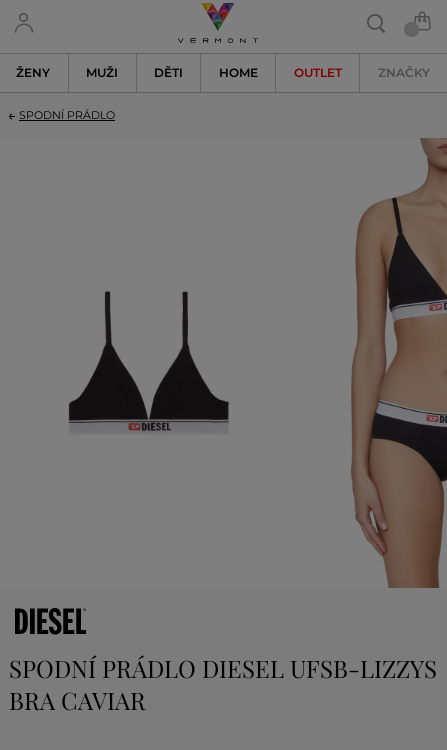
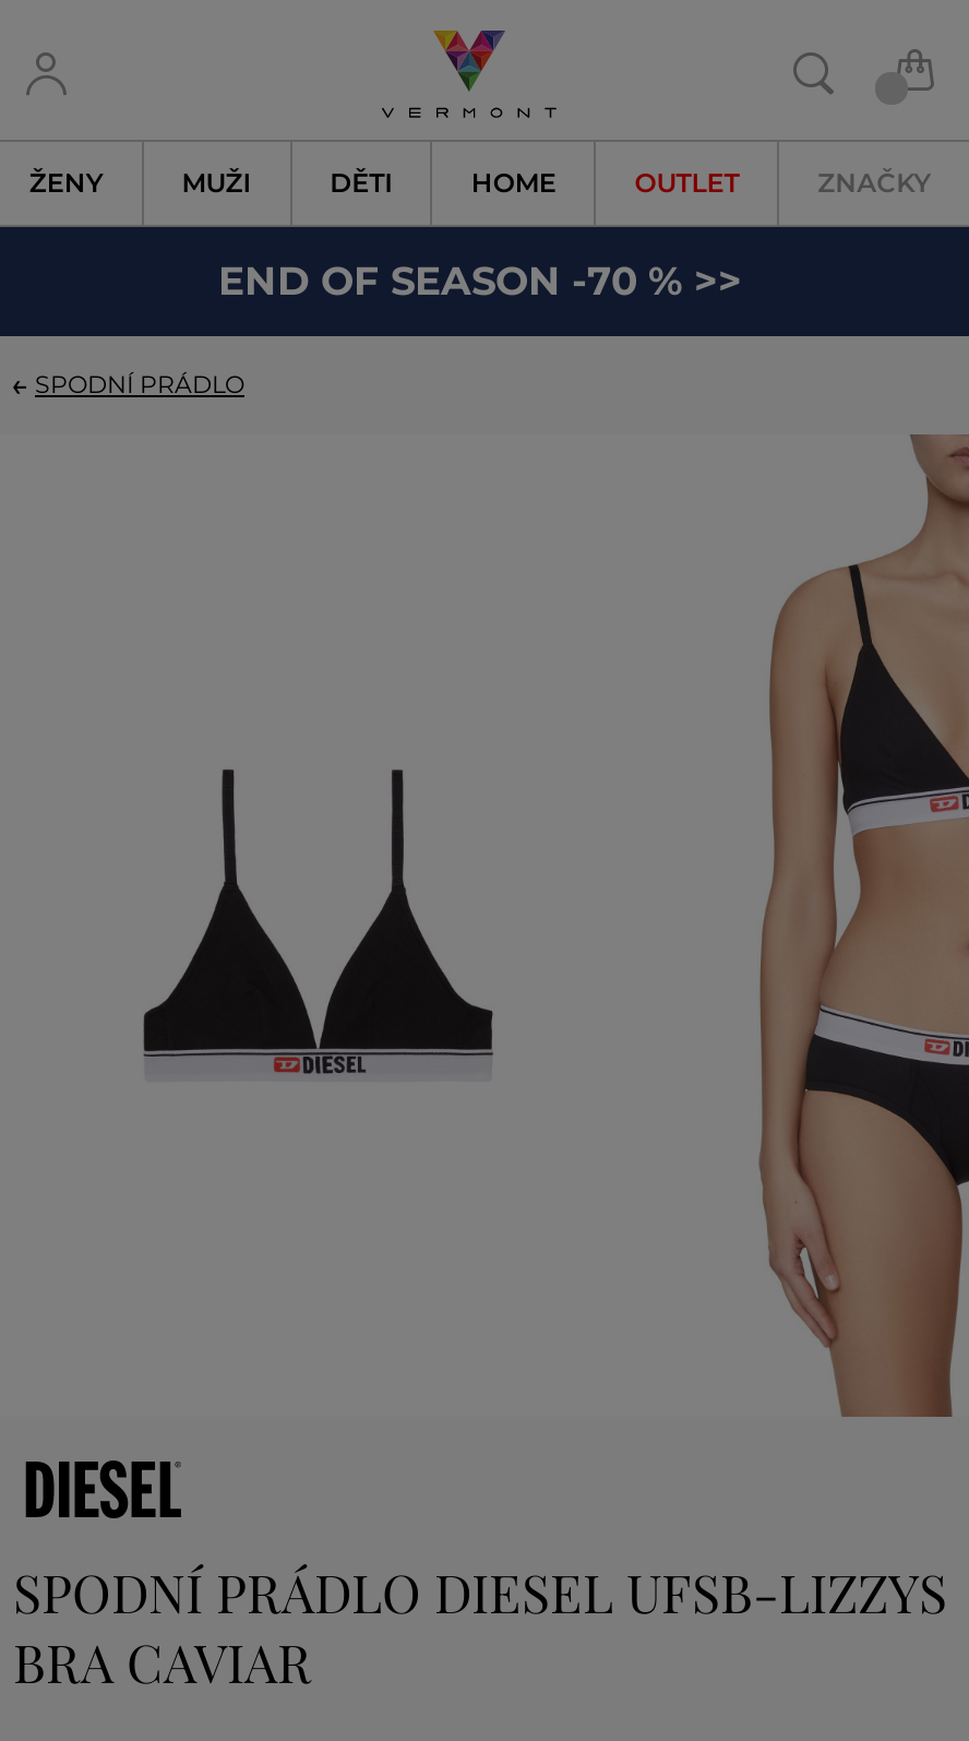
+ END OF SEASON -70 % >>
